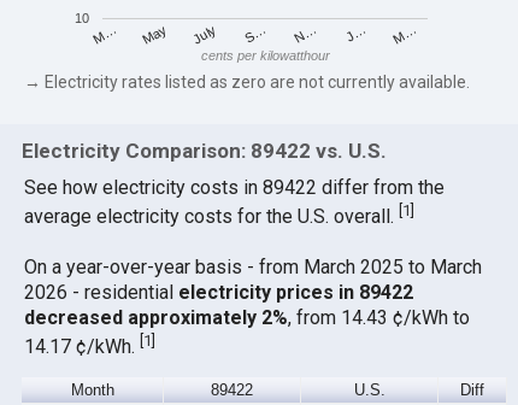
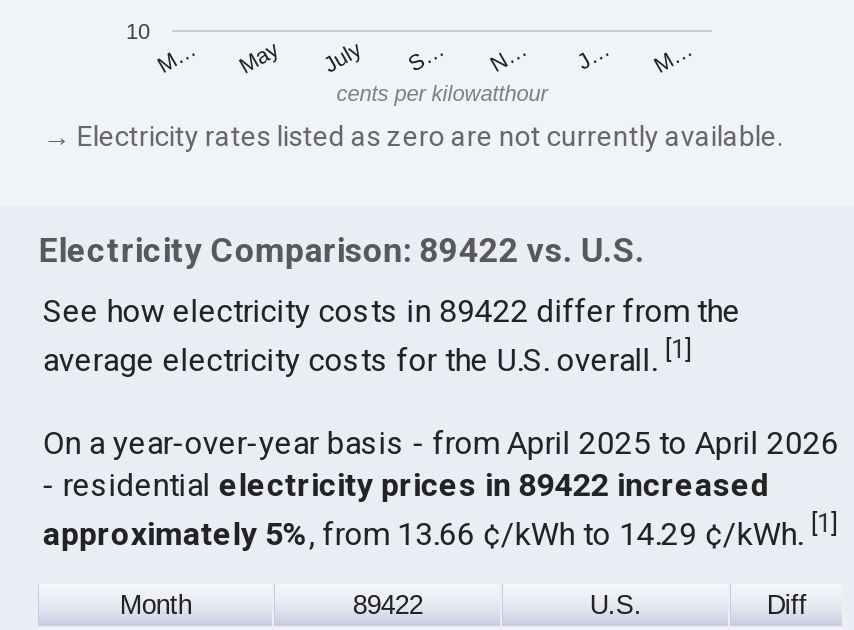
- On a year-over-year basis - from March 2025 to March
- 2026 - residential electricity prices in 89422
- decreased approximately 2%, from 14.43 ¢/kWh to
- 14.17 ¢/kWh. [1]
+ On a year-over-year basis - from April 2025 to April 2026
+ - residential electricity prices in 89422 increased
+ approximately 5%, from 13.66 ¢/kWh to 14.29 ¢/kWh. [1]
